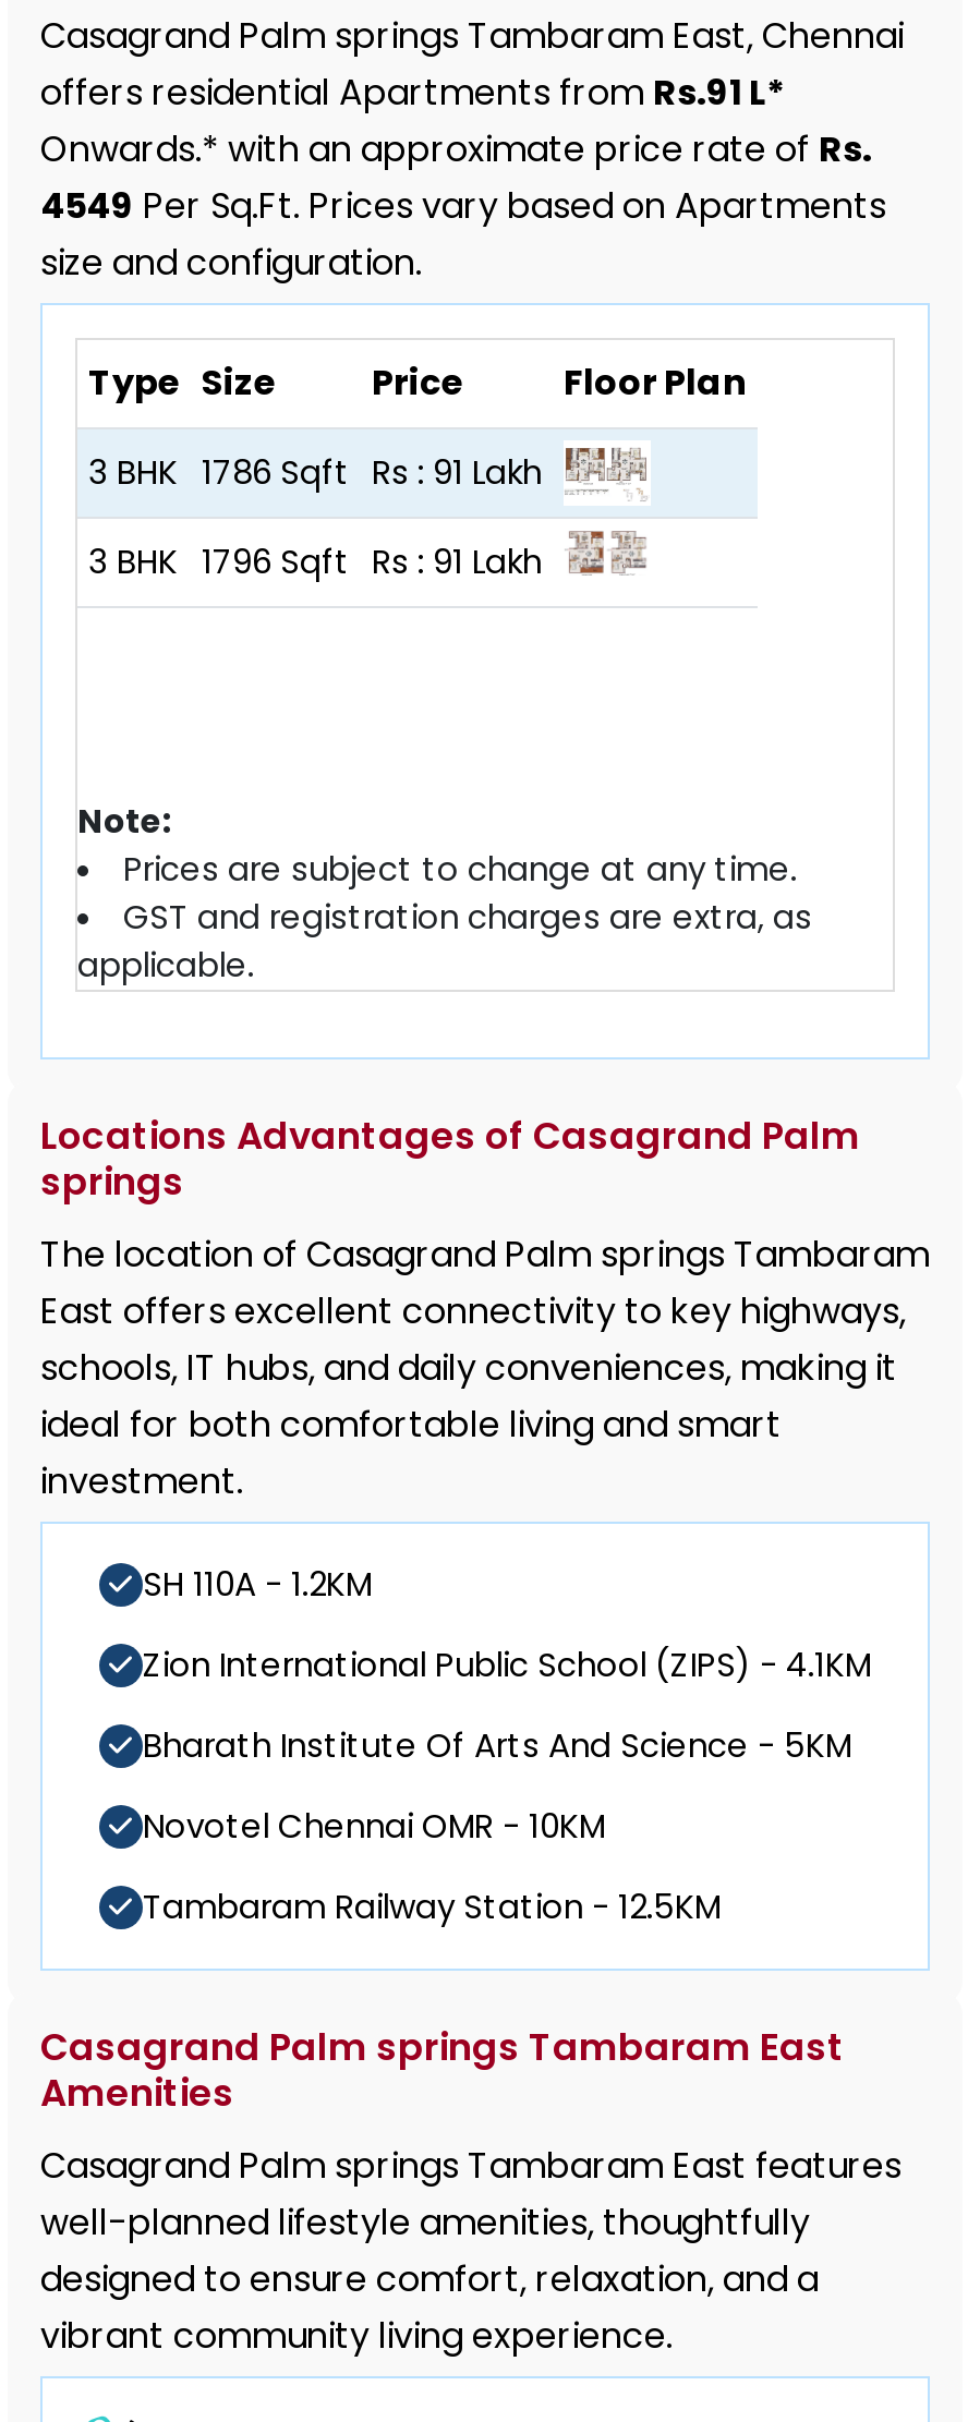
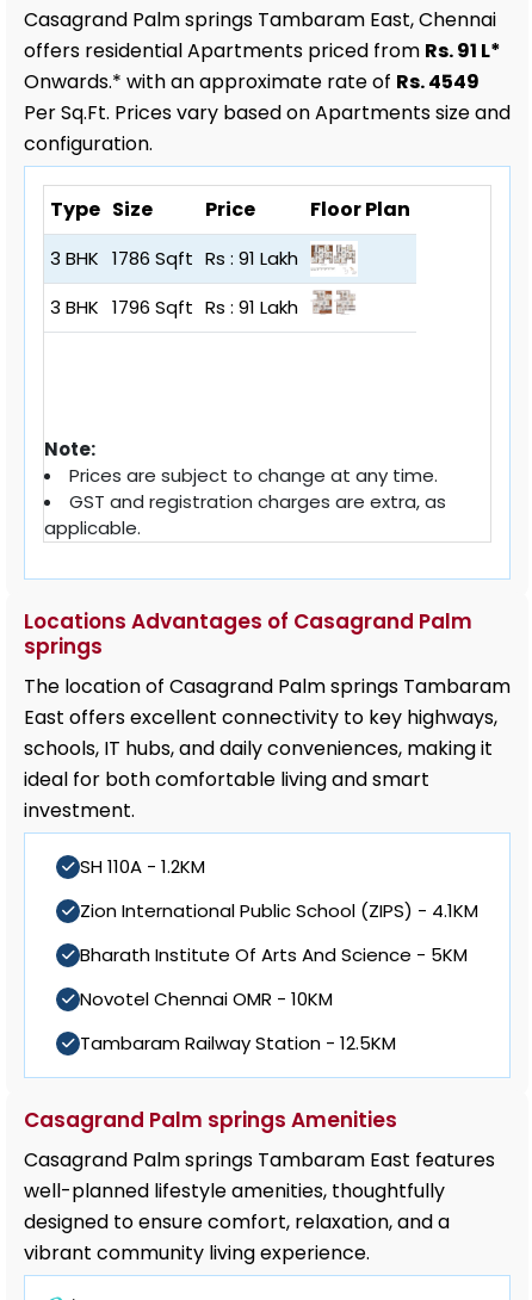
- offers residential Apartments from Rs.91 L*
- Onwards.* with an approximate price rate of Rs.
- 4549 Per Sq.Ft. Prices vary based on Apartments
- size and configuration.
+ offers residential Apartments priced from Rs. 91 L*
+ Onwards.* with an approximate rate of Rs. 4549
+ Per Sq.Ft. Prices vary based on Apartments size and
+ configuration.

- Casagrand Palm springs Tambaram East
- Amenities
+ Casagrand Palm springs Amenities
